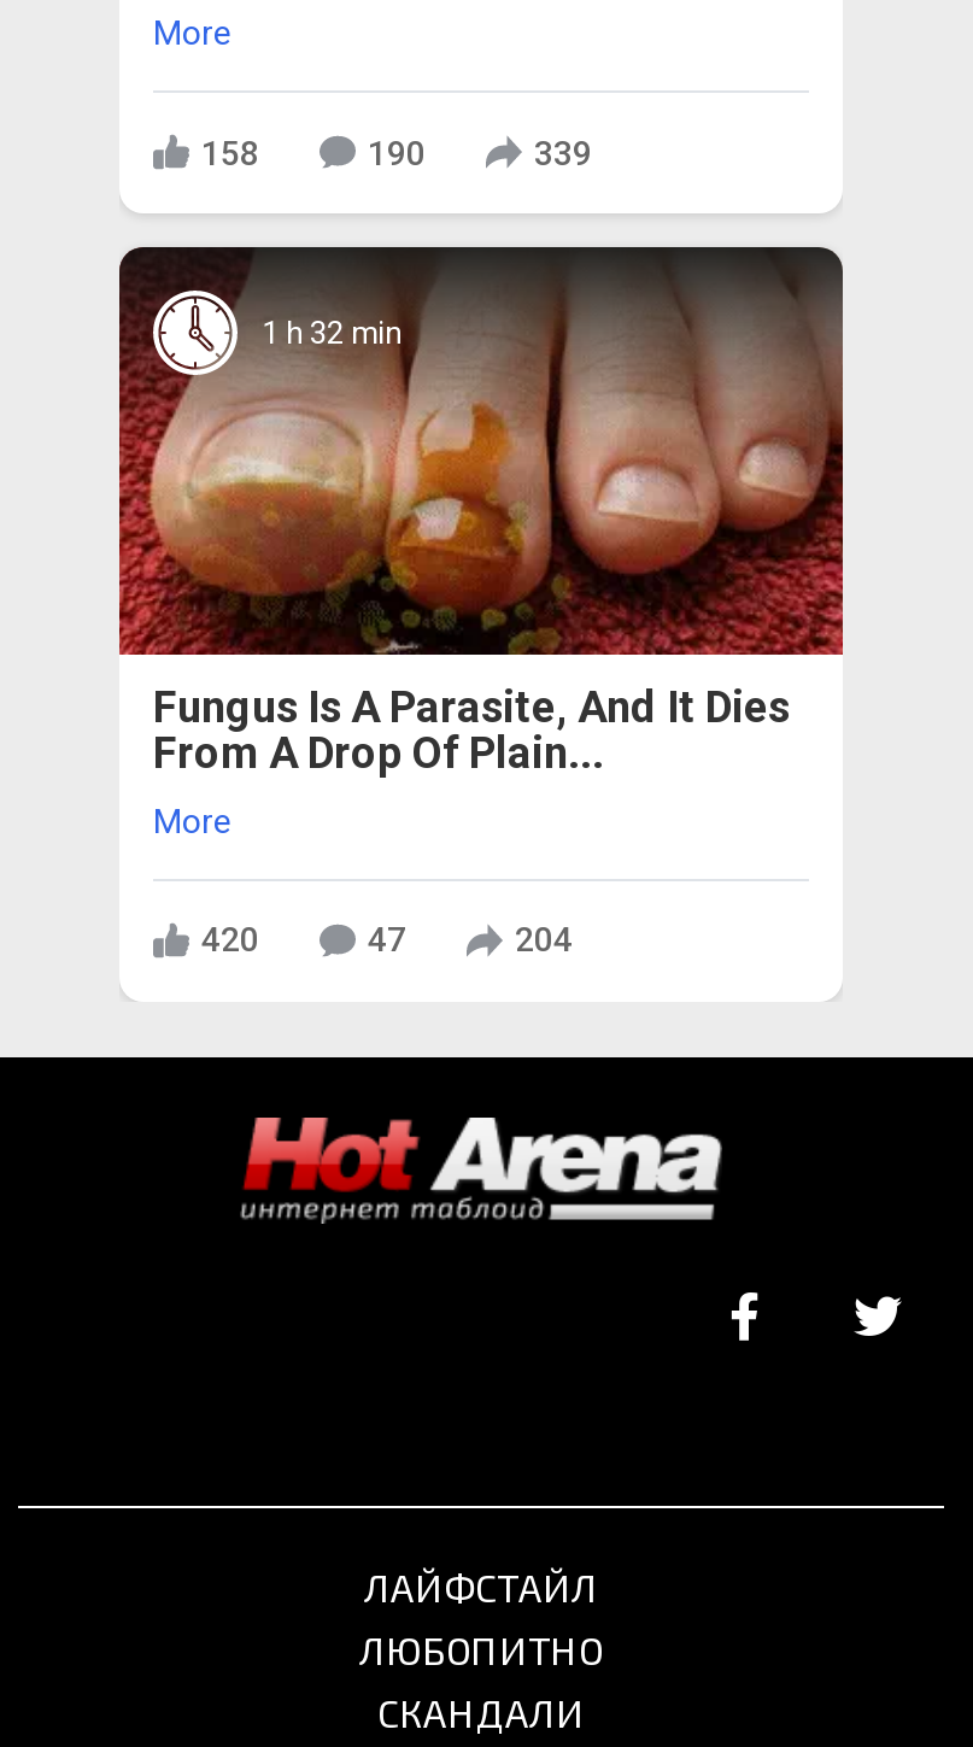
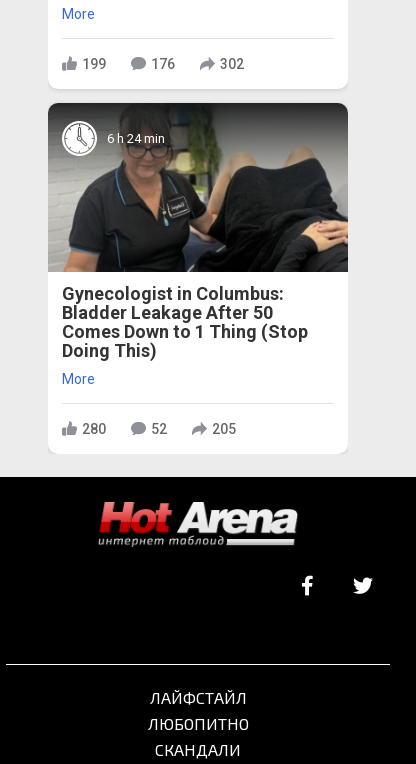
- 158
- 190
- 339
+ 199
+ 176
+ 302

- [image]
- 1 h 32 min
+ [image]
+ 6 h 24 min

- Fungus Is A Parasite, And It Dies
- From A Drop Of Plain...
+ Gynecologist in Columbus:
+ Bladder Leakage After 50
+ Comes Down to 1 Thing (Stop
+ Doing This)

- 420
+ 280

- 47
+ 52

- 204
+ 205
